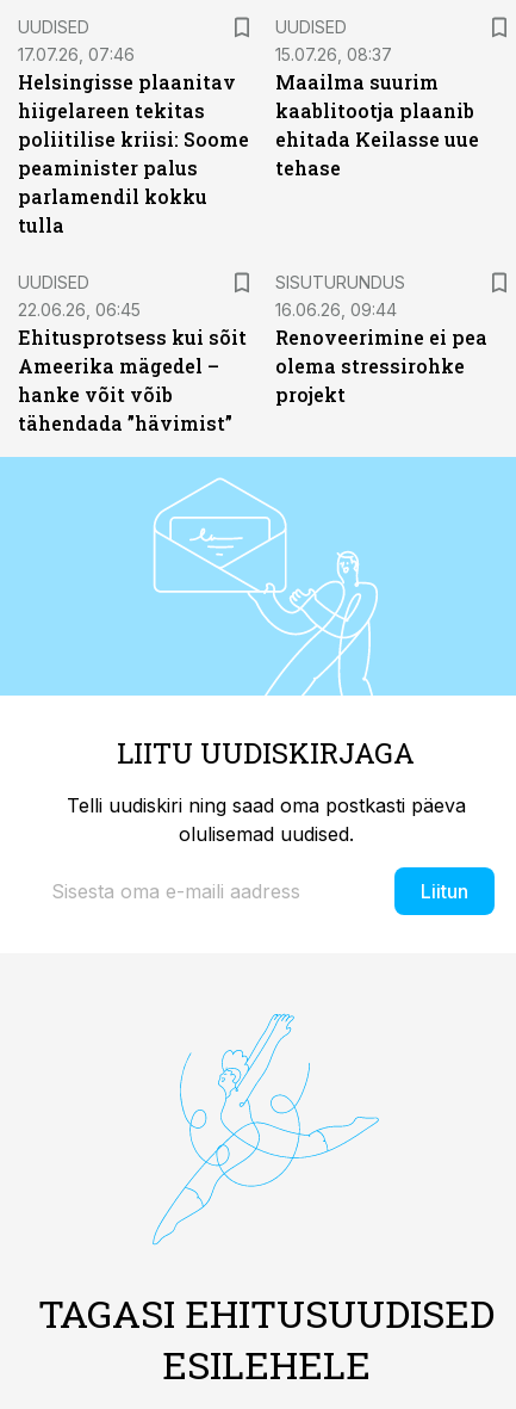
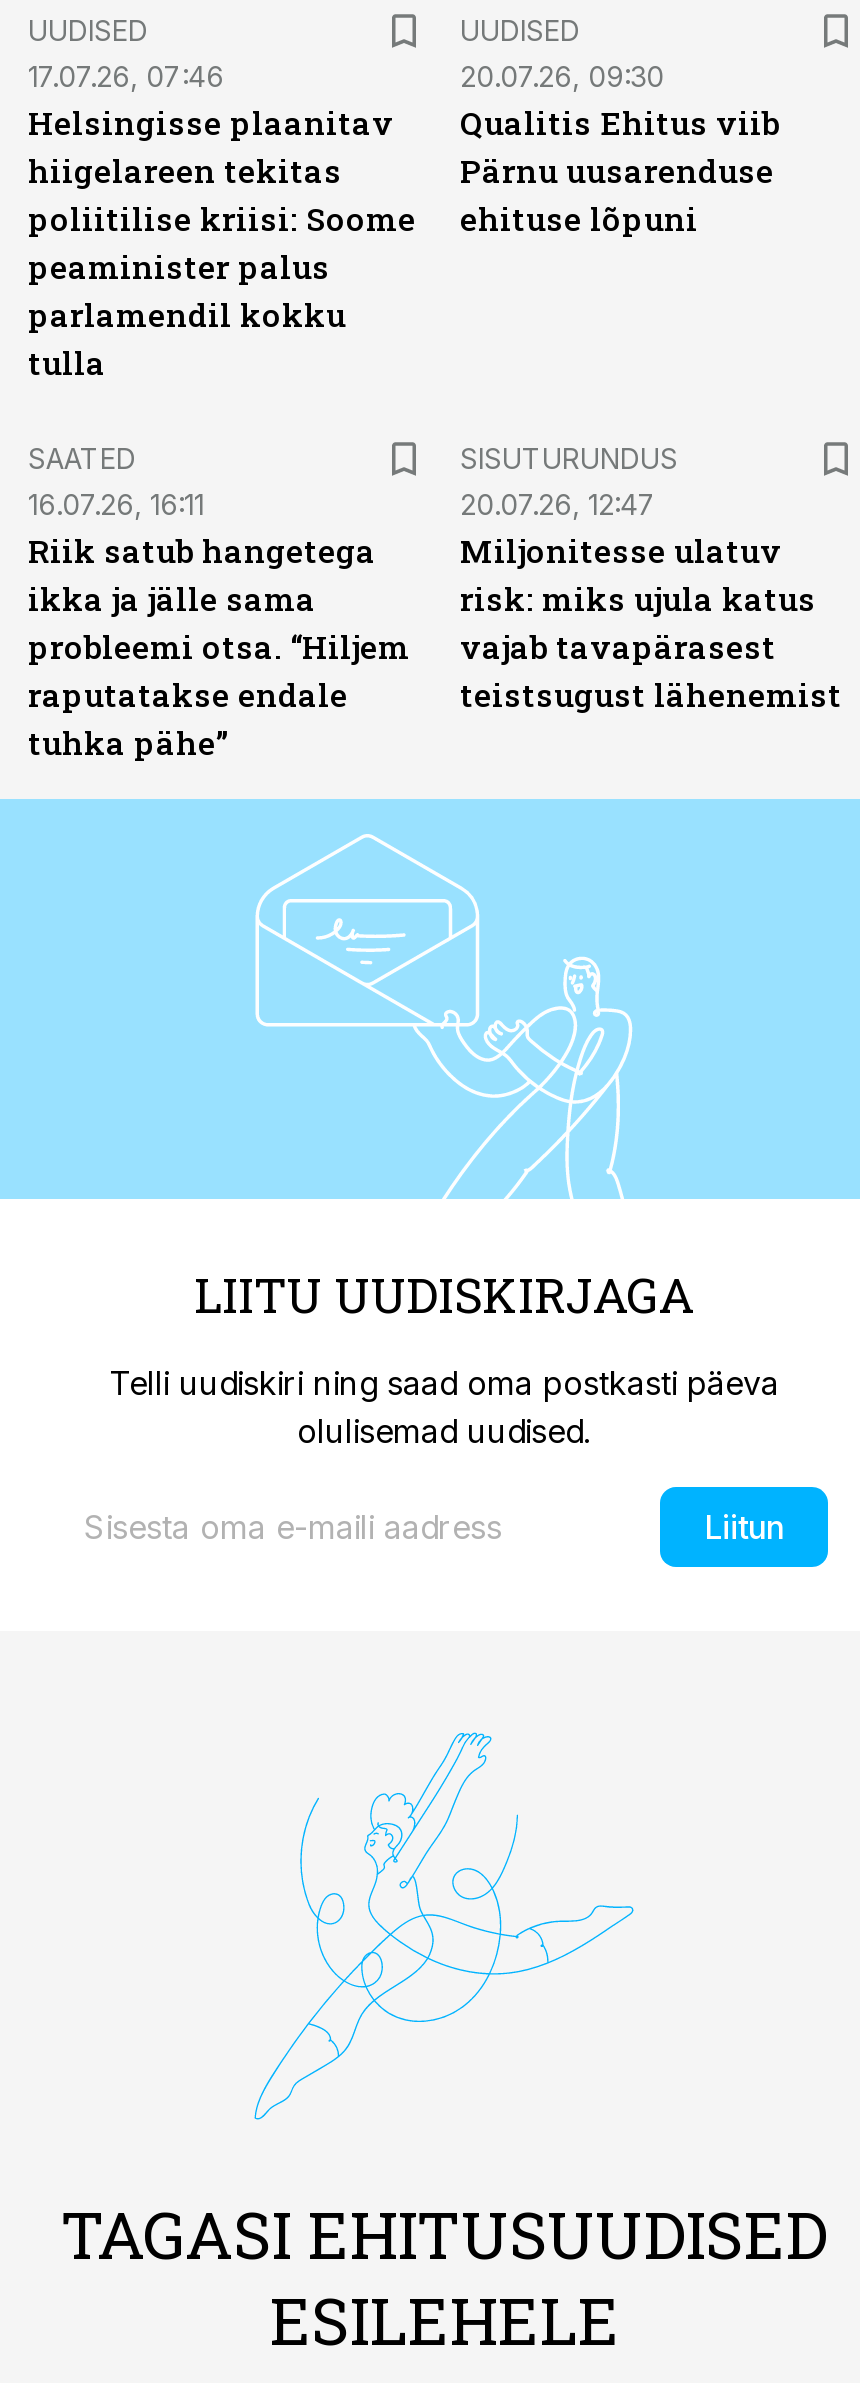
- 15.07.26, 08:37
- Maailma suurim
- kaablitootja plaanib
- ehitada Keilasse uue
- tehase
+ 20.07.26, 09:30
+ Qualitis Ehitus viib
+ Pärnu uusarenduse
+ ehituse lõpuni

- UUDISED
- 22.06.26, 06:45
- Ehitusprotsess kui sõit
- Ameerika mägedel –
- hanke võit võib
- tähendada ”hävimist”
+ SAATED
+ 16.07.26, 16:11
+ Riik satub hangetega
+ ikka ja jälle sama
+ probleemi otsa. “Hiljem
+ raputatakse endale
+ tuhka pähe”

- 16.06.26, 09:44
- Renoveerimine ei pea
- olema stressirohke
- projekt
+ 20.07.26, 12:47
+ Miljonitesse ulatuv
+ risk: miks ujula katus
+ vajab tavapärasest
+ teistsugust lähenemist
